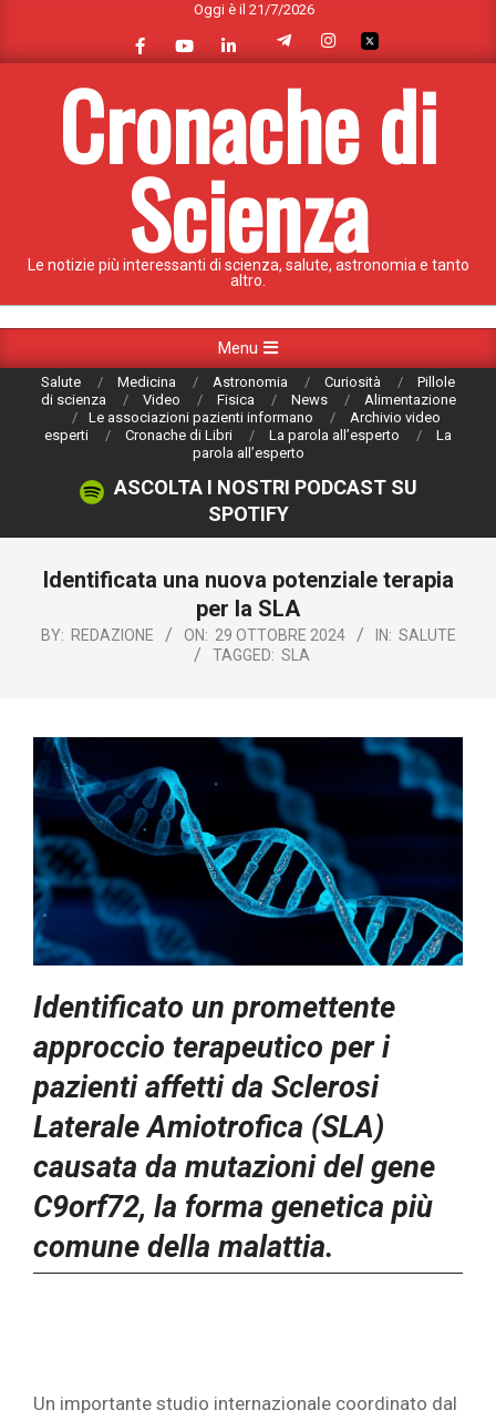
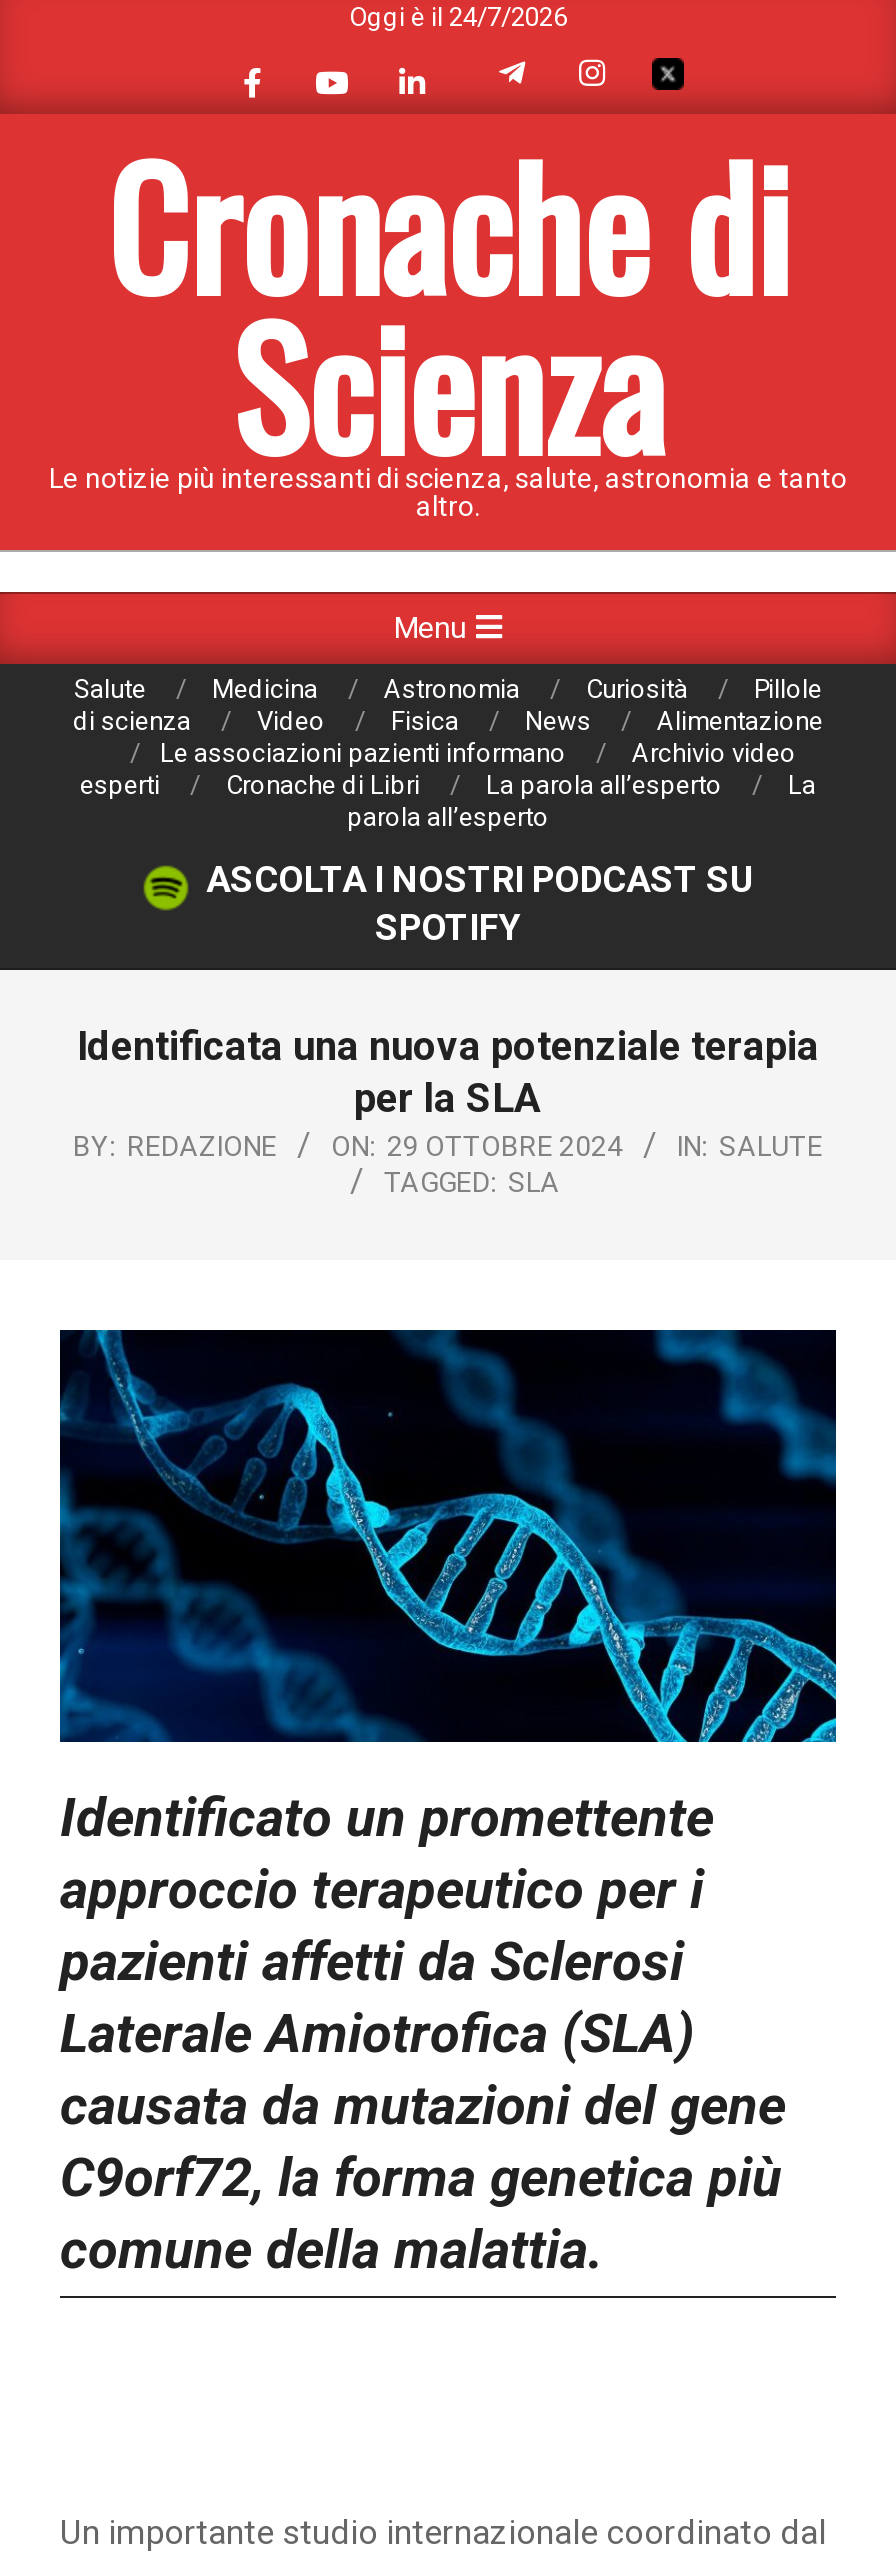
- Oggi è il 21/7/2026
+ Oggi è il 24/7/2026
